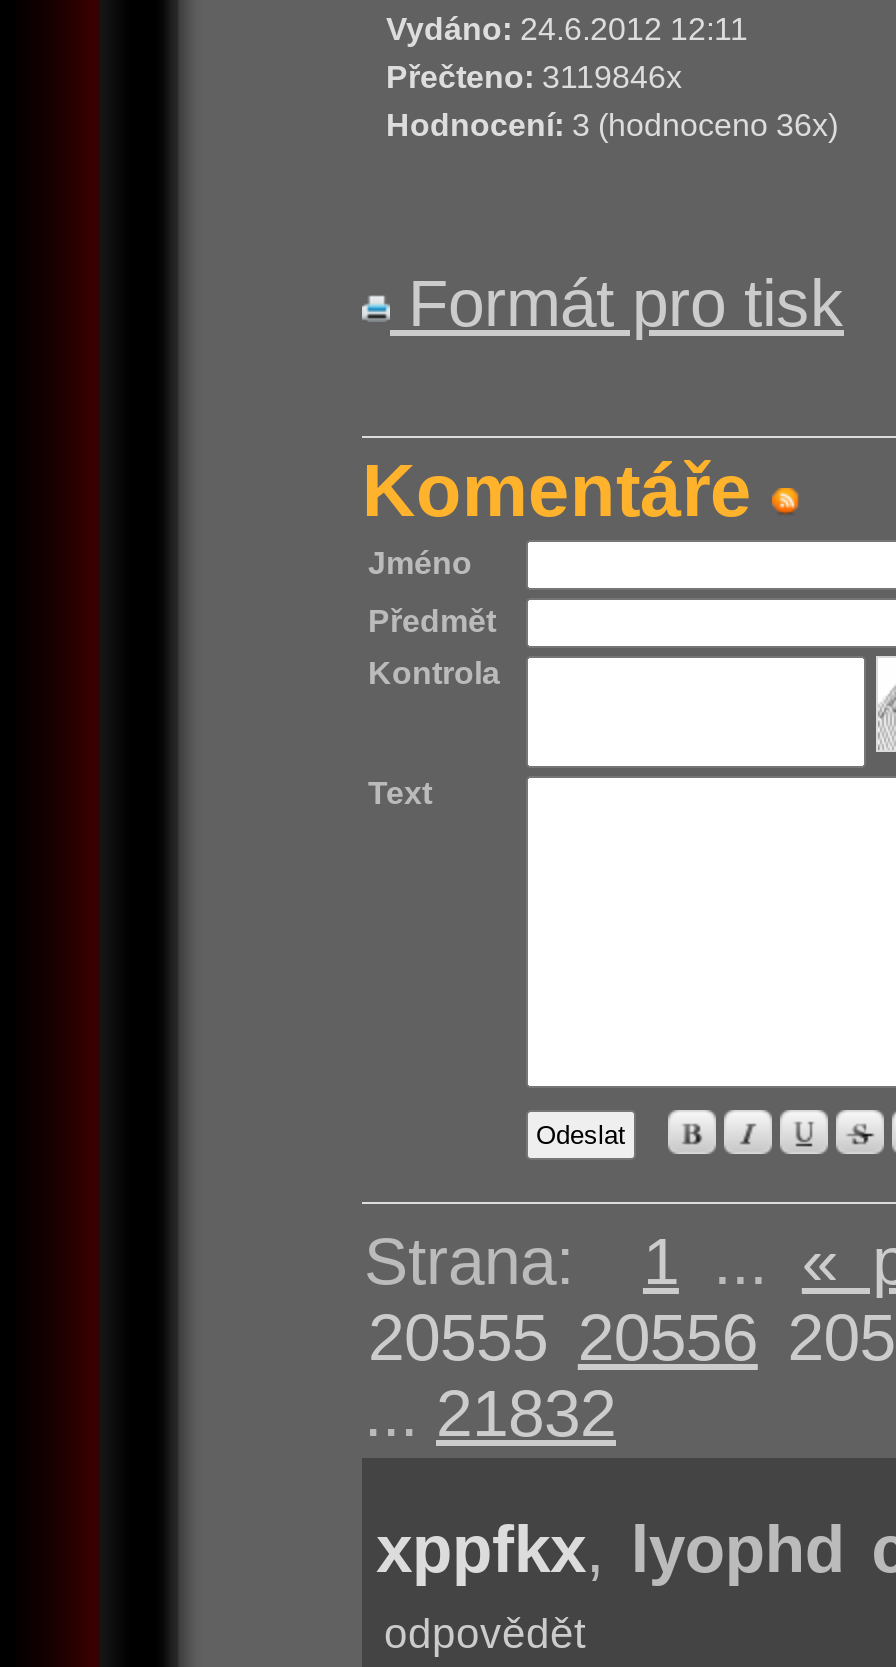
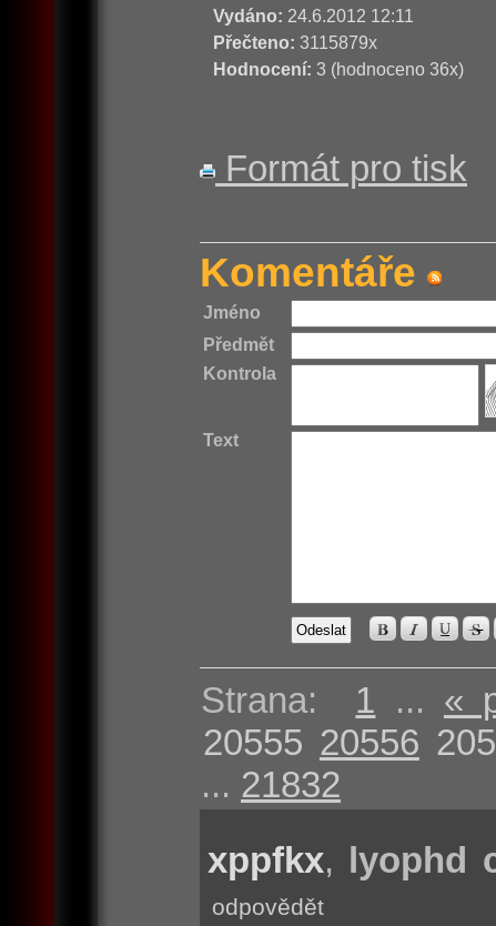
- Přečteno: 3119846x
+ Přečteno: 3115879x
